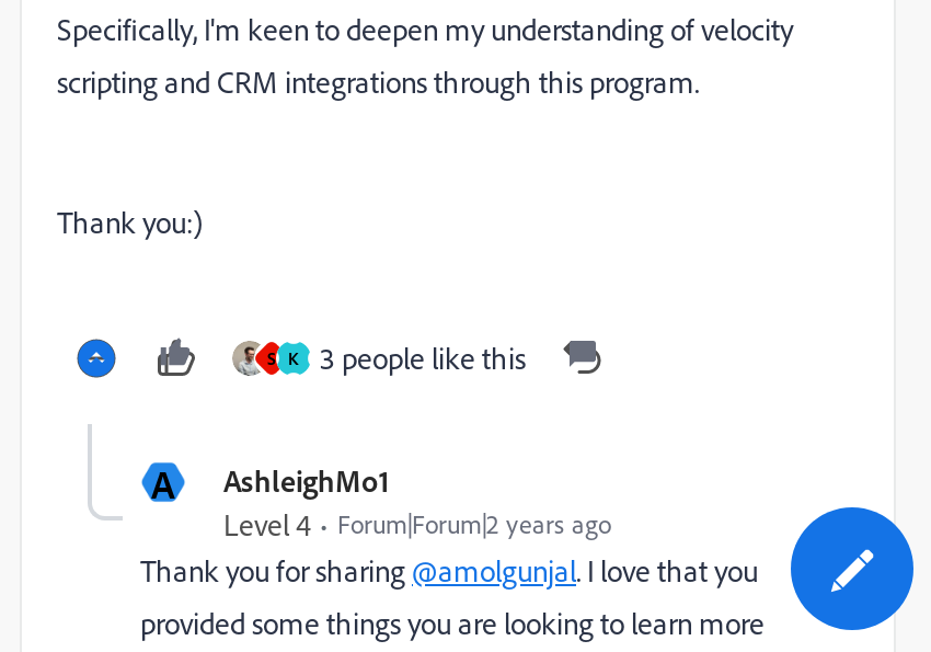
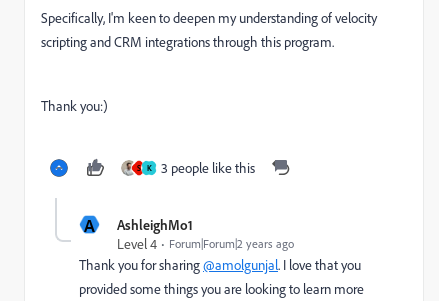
- [image]
